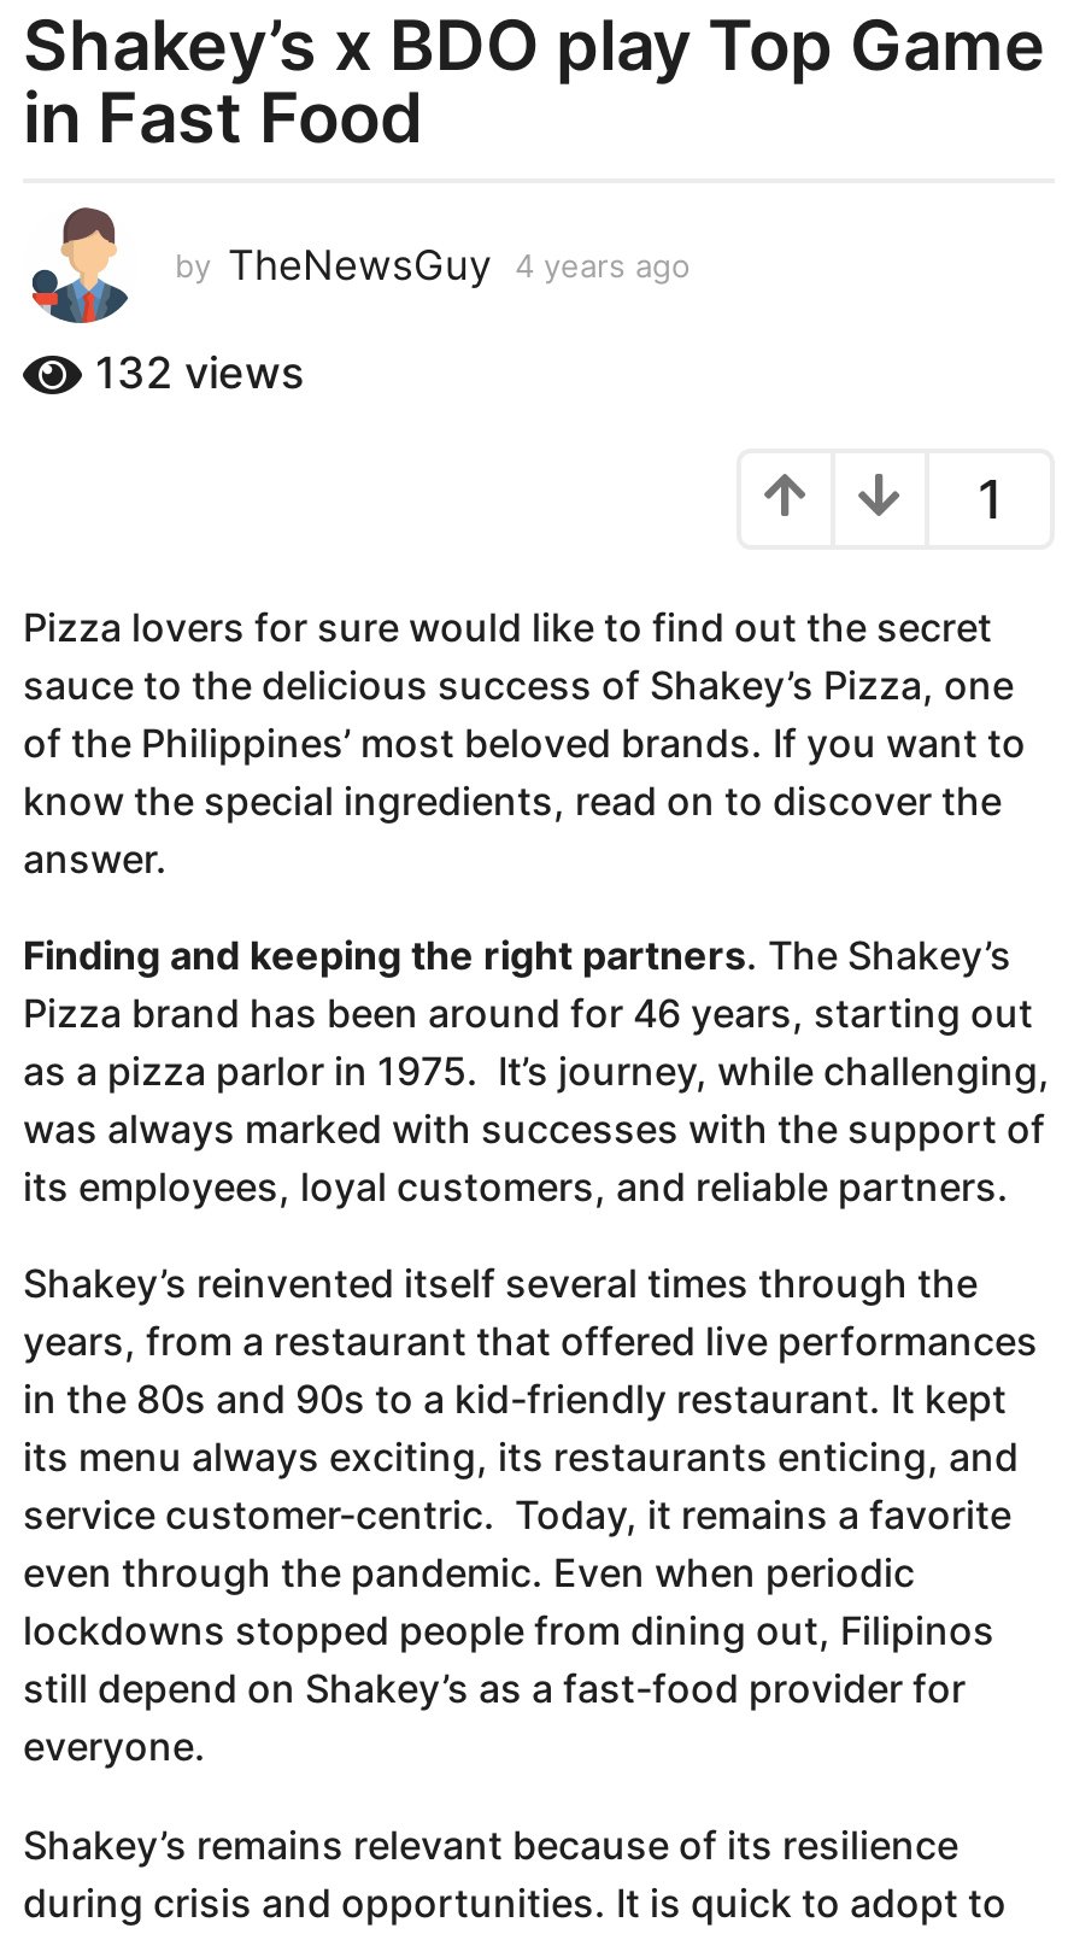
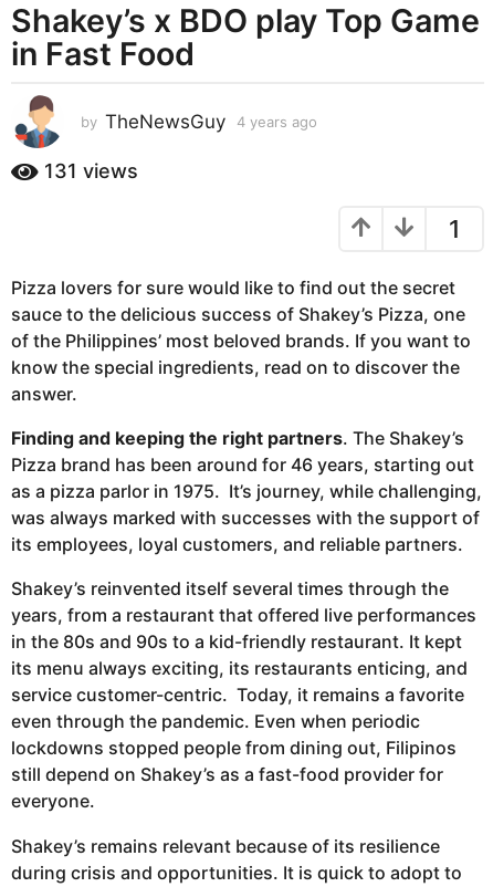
- 132 views
+ 131 views
